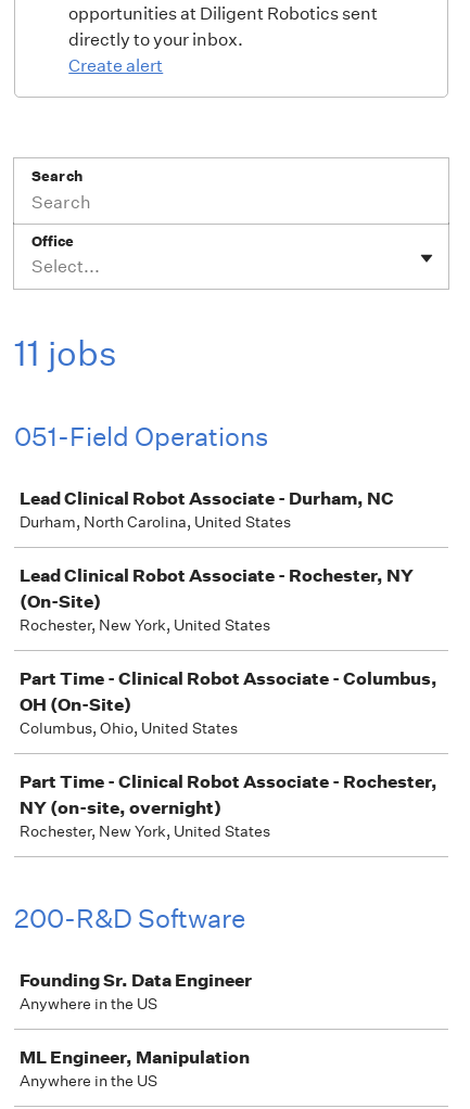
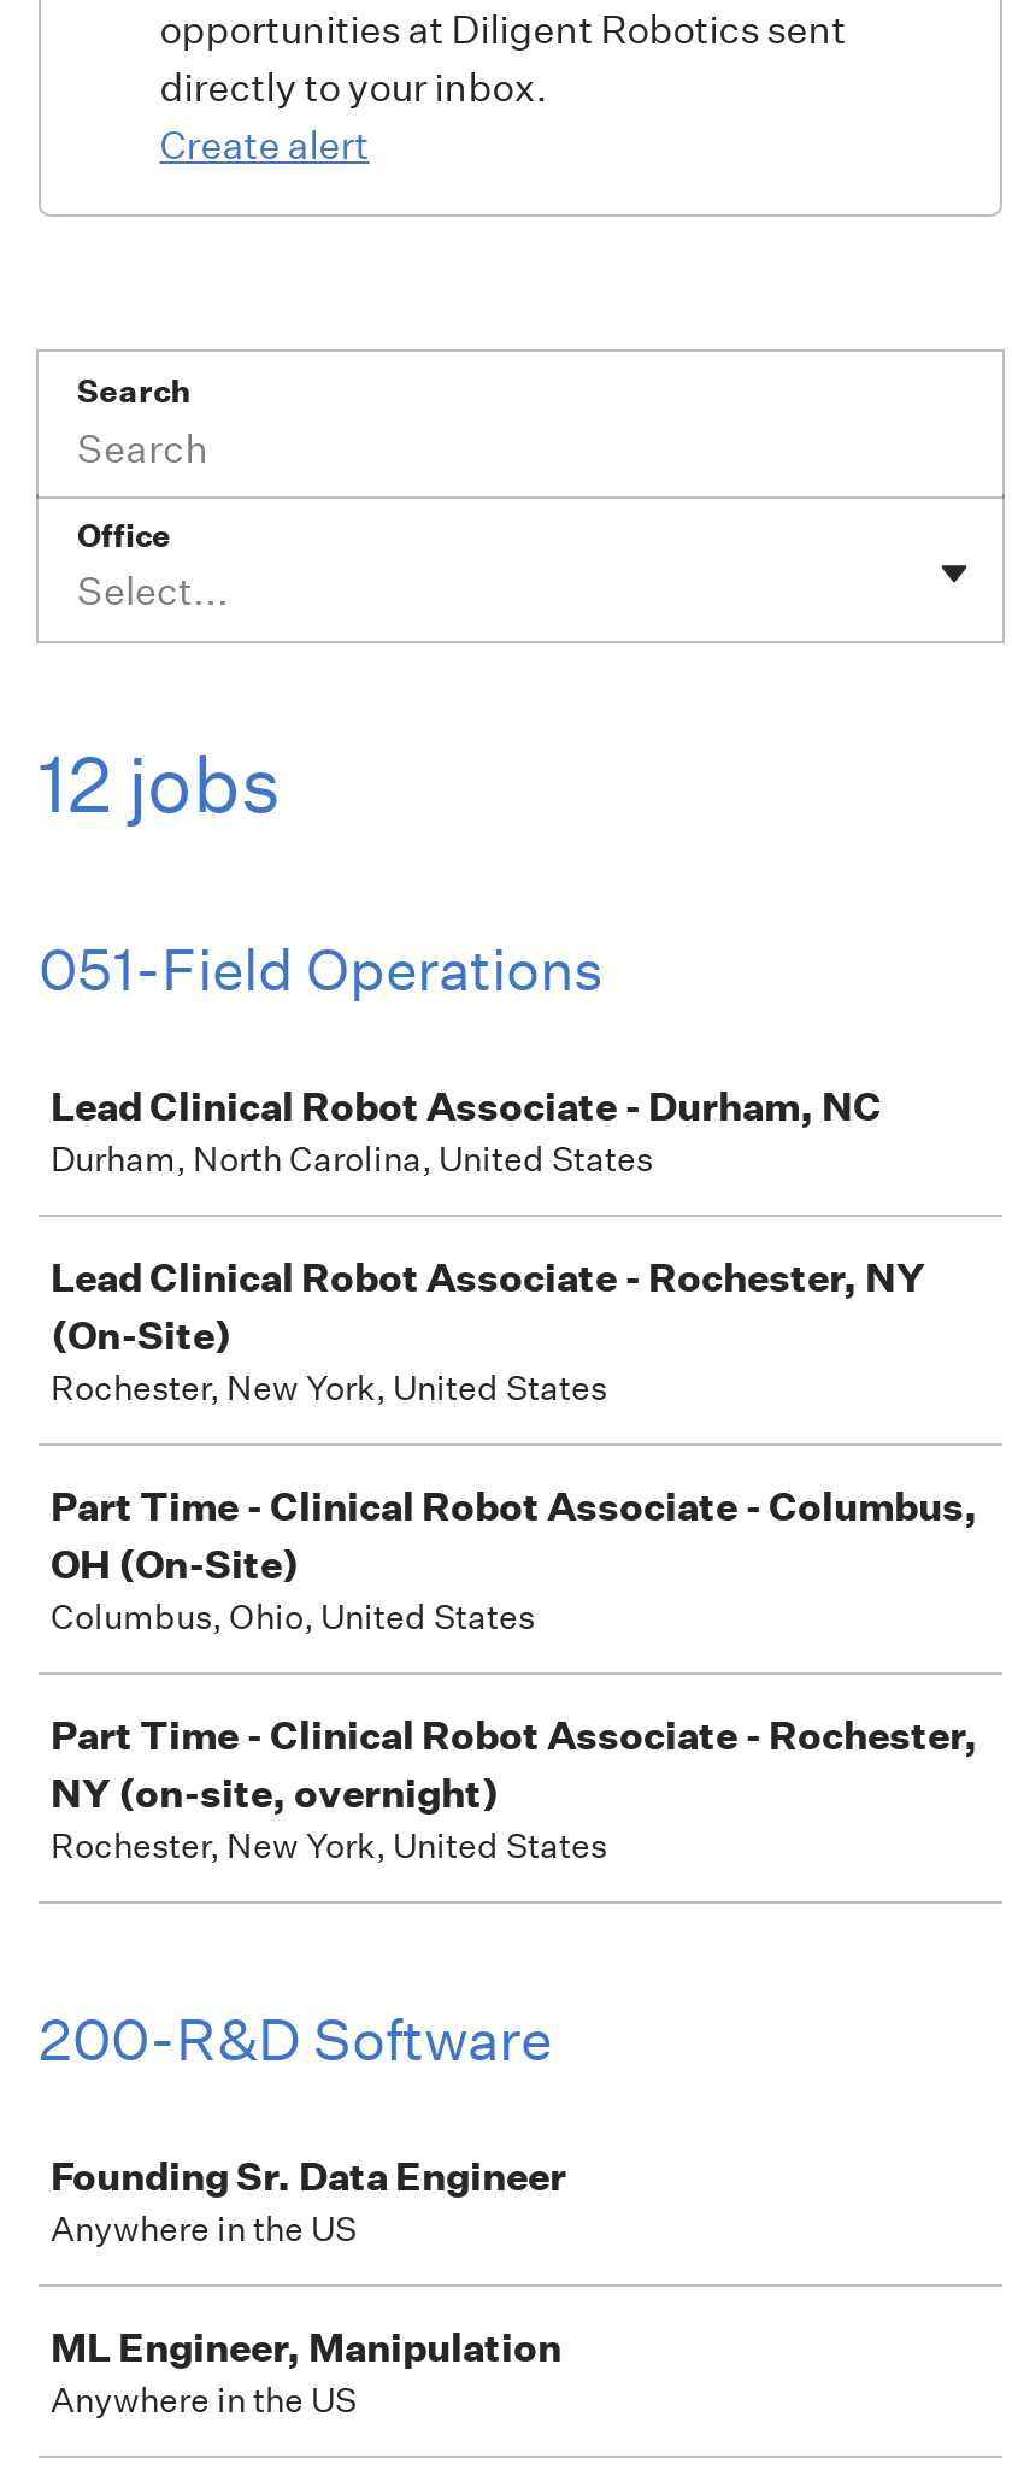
- 11 jobs
+ 12 jobs
